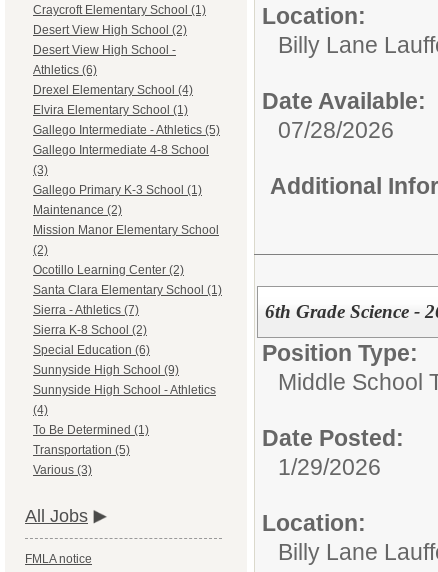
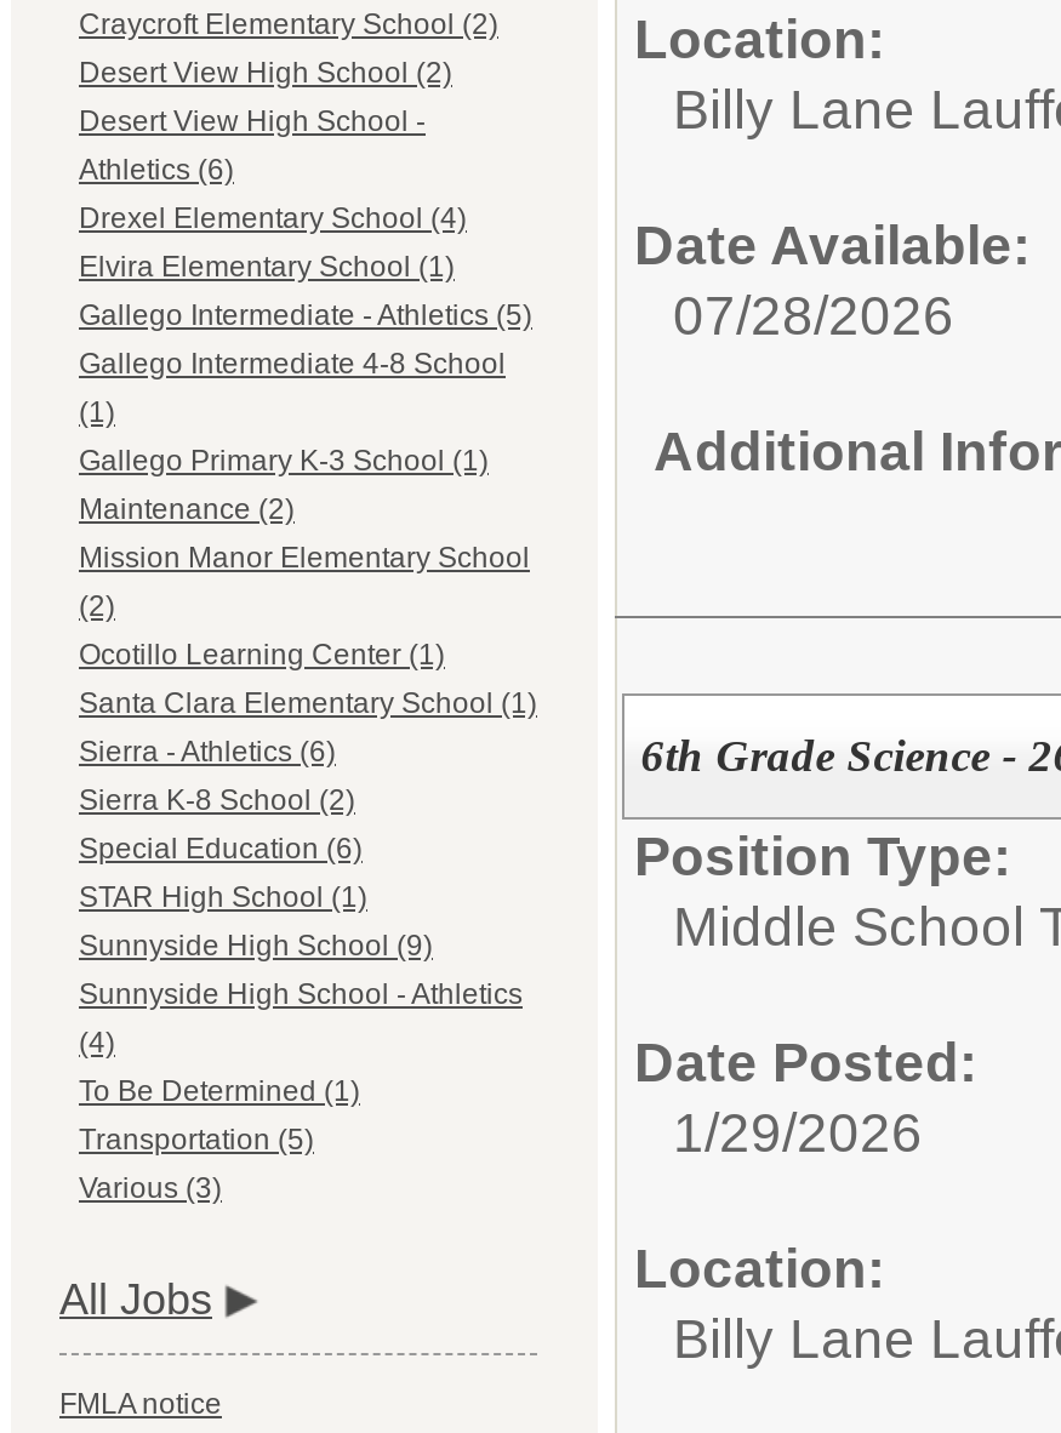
- Craycroft Elementary School (1)
+ Craycroft Elementary School (2)

- (3)
+ (1)

- Ocotillo Learning Center (2)
+ Ocotillo Learning Center (1)

- Sierra - Athletics (7)
+ Sierra - Athletics (6)

+ STAR High School (1)
